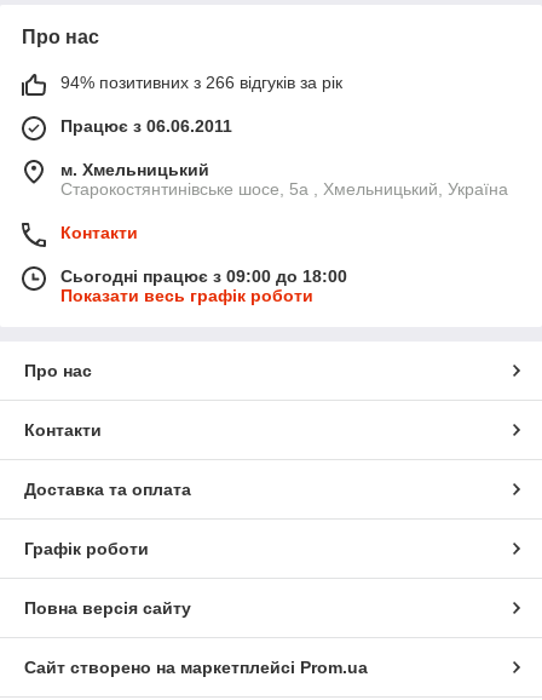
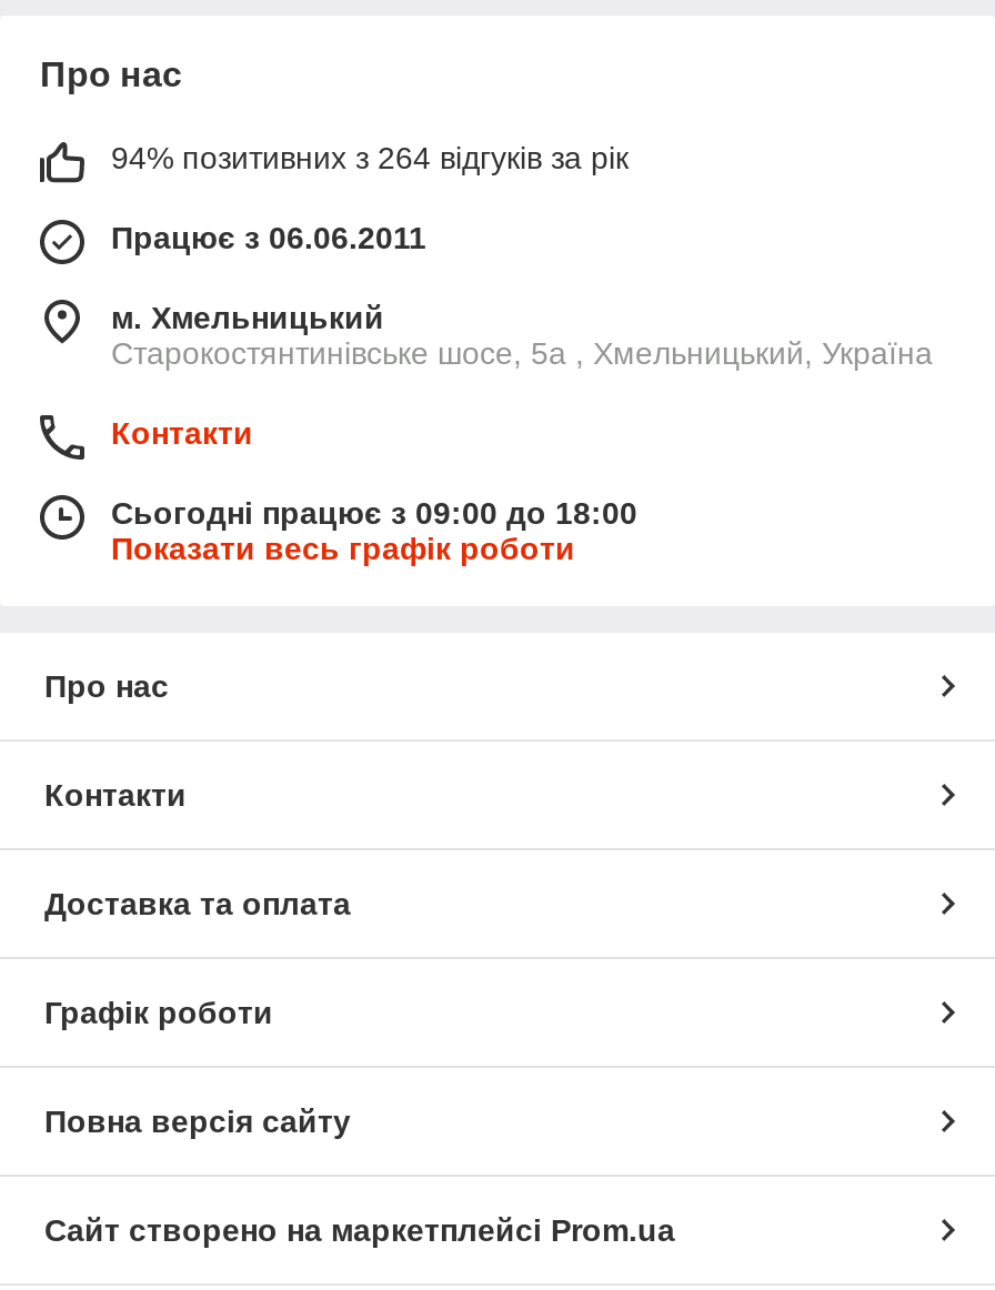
- 94% позитивних з 266 відгуків за рік
+ 94% позитивних з 264 відгуків за рік
